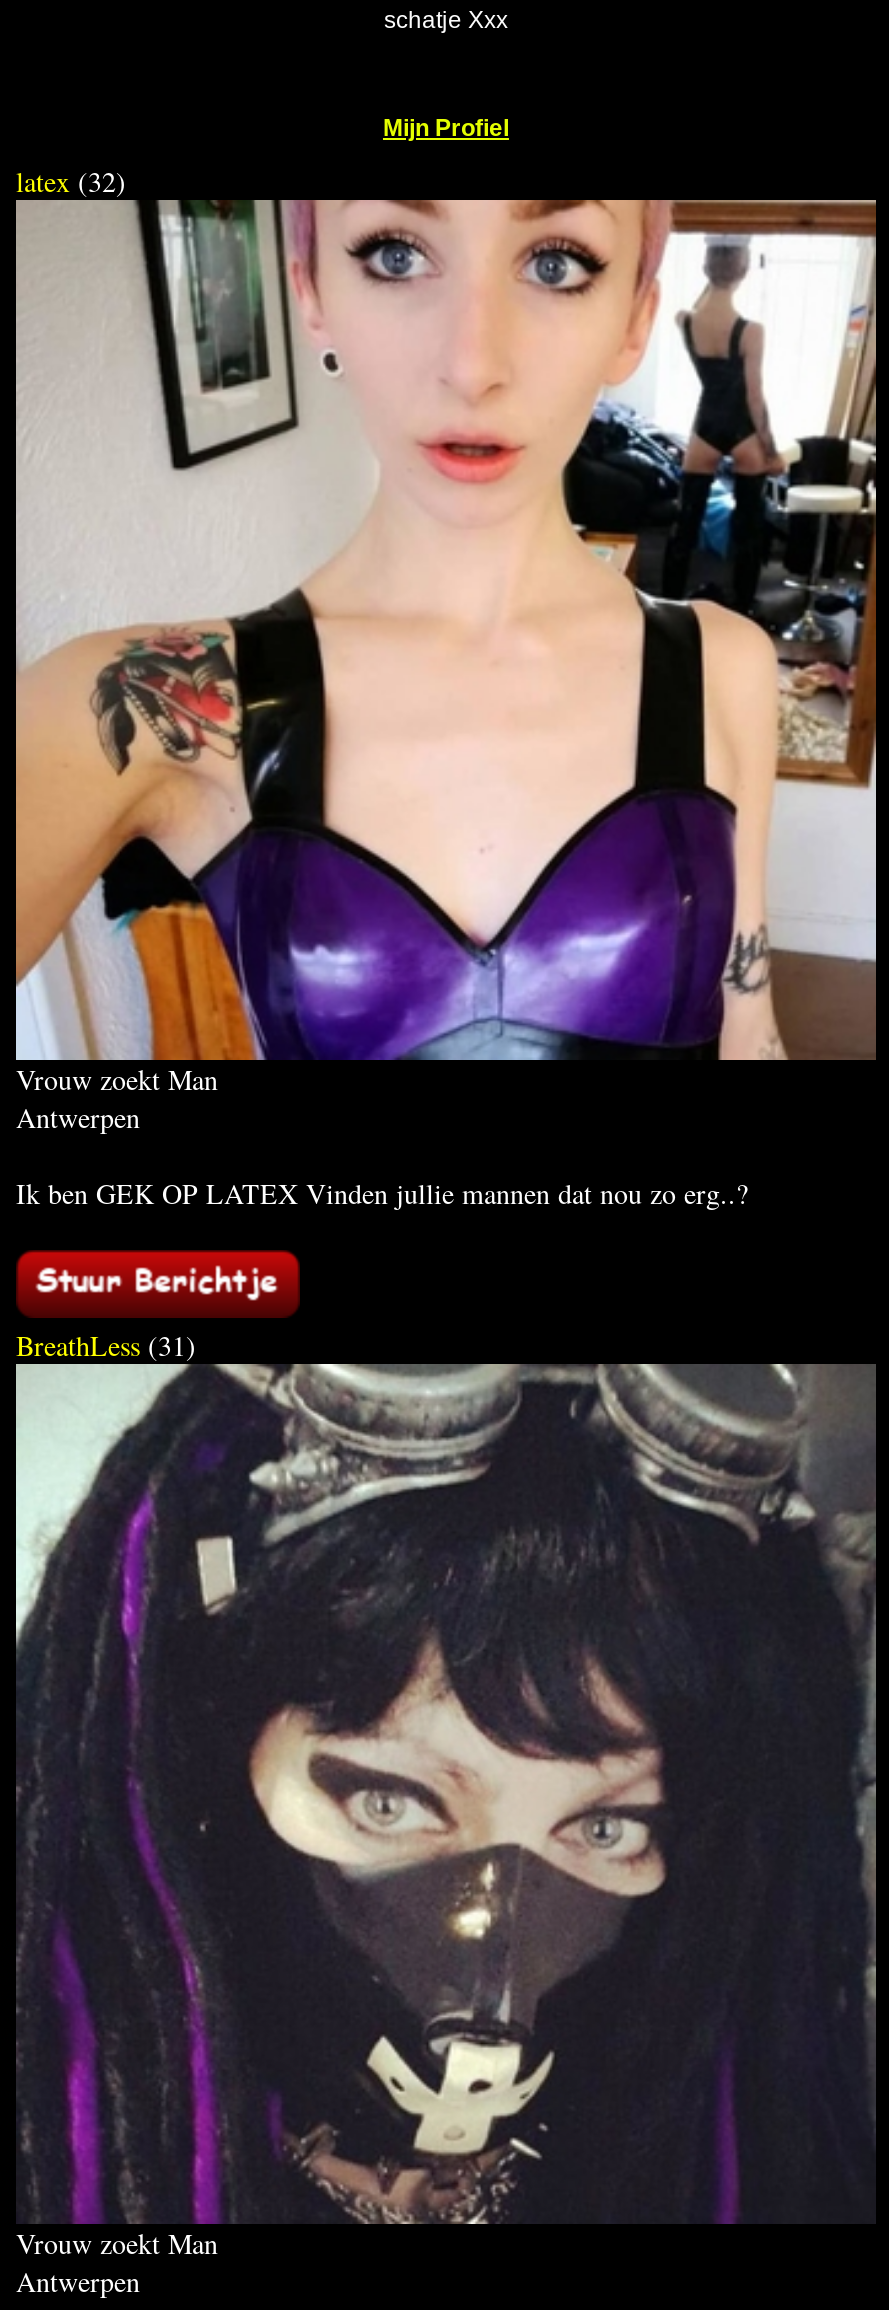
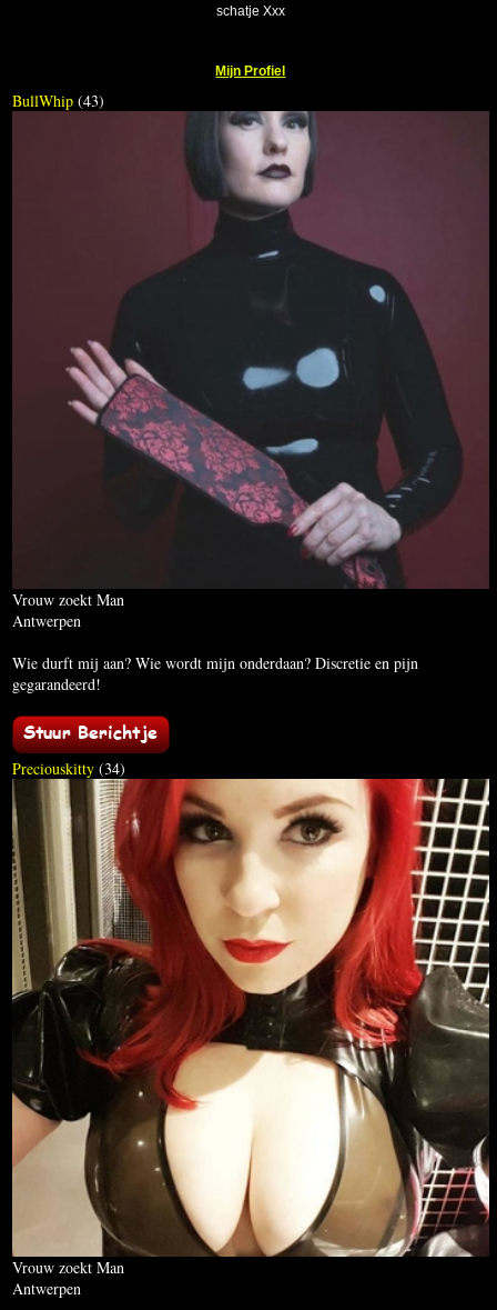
- latex (32)
+ BullWhip (43)

- [image]
+ [image]

- Ik ben GEK OP LATEX Vinden jullie mannen dat nou zo erg..?
+ Wie durft mij aan? Wie wordt mijn onderdaan? Discretie en pijn
+ gegarandeerd!

- [image]
- BreathLess (31)
+ [image]
+ Preciouskitty (34)
